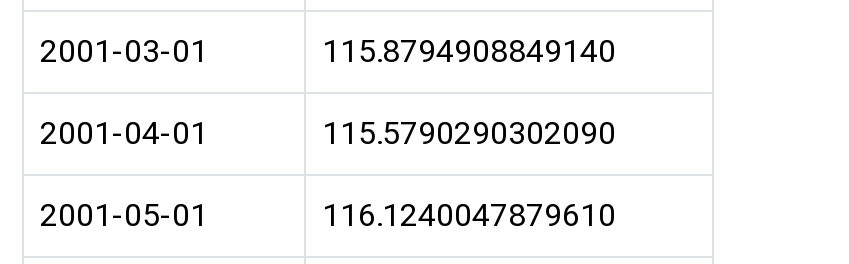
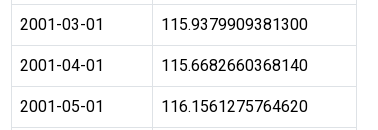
- 115.8794908849140
+ 115.9379909381300

- 115.5790290302090
+ 115.6682660368140

- 116.1240047879610
+ 116.1561275764620
